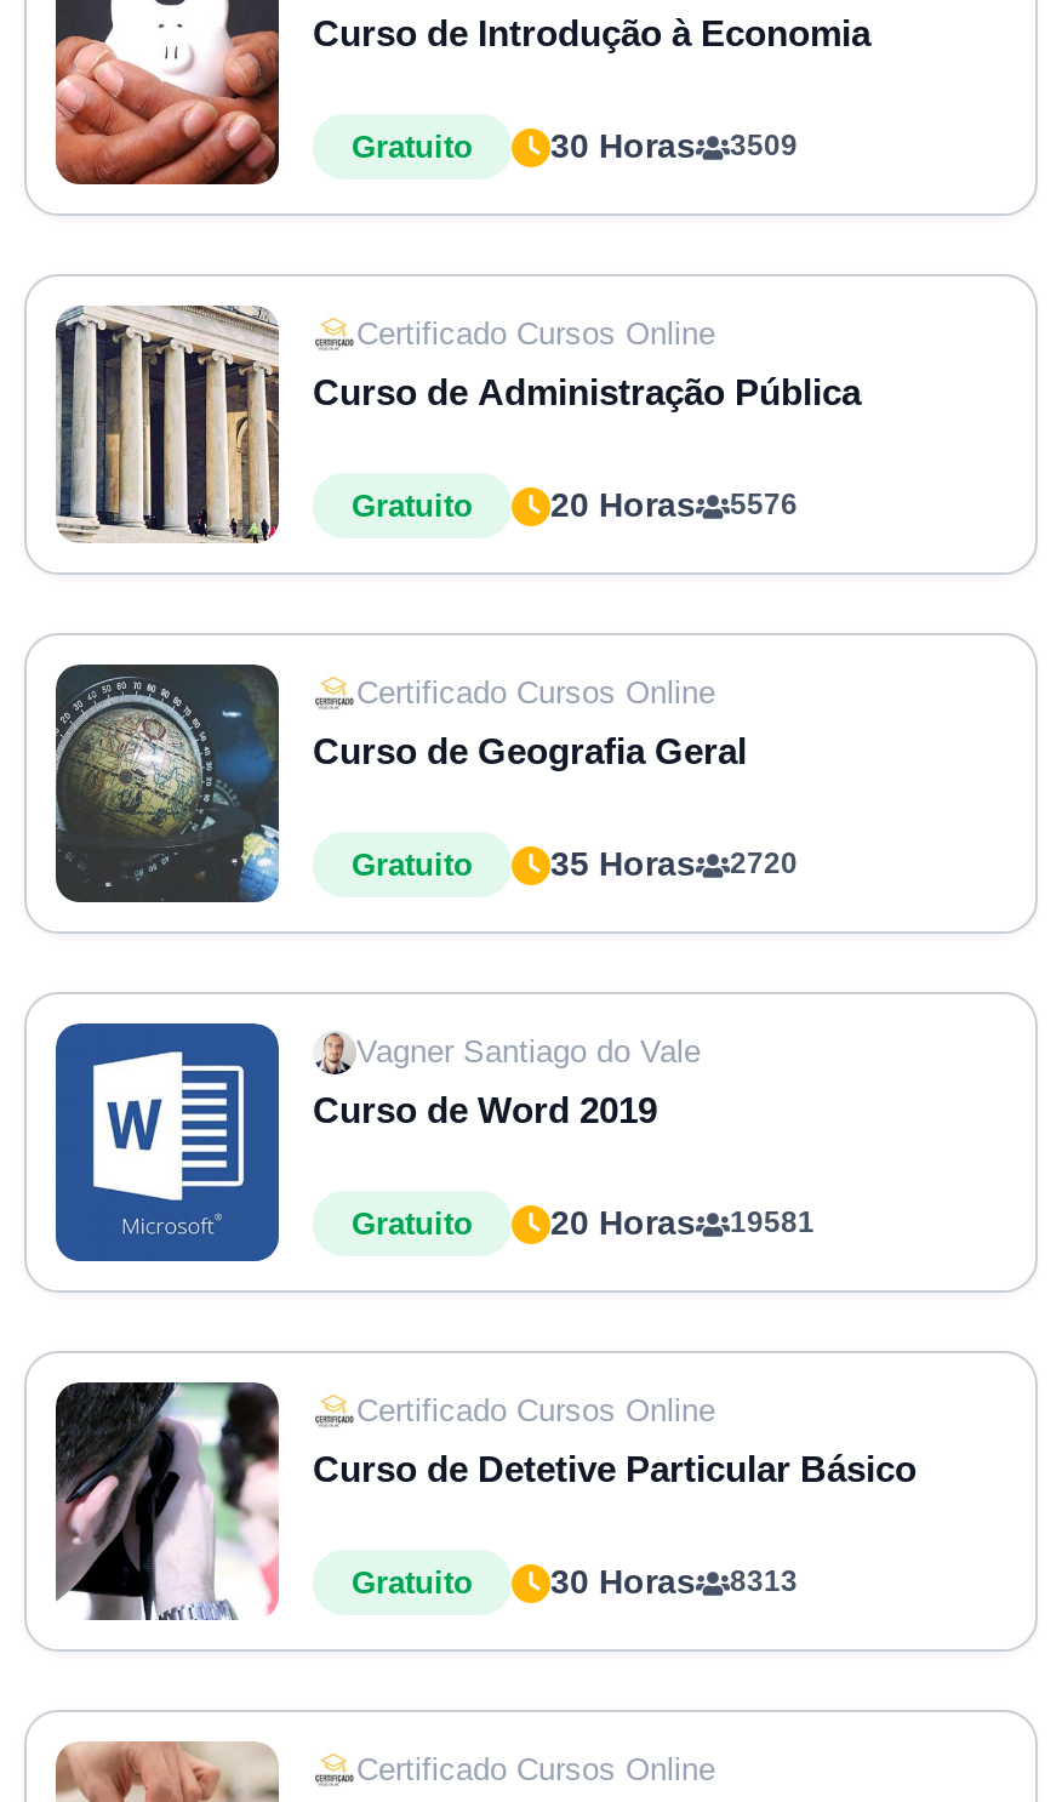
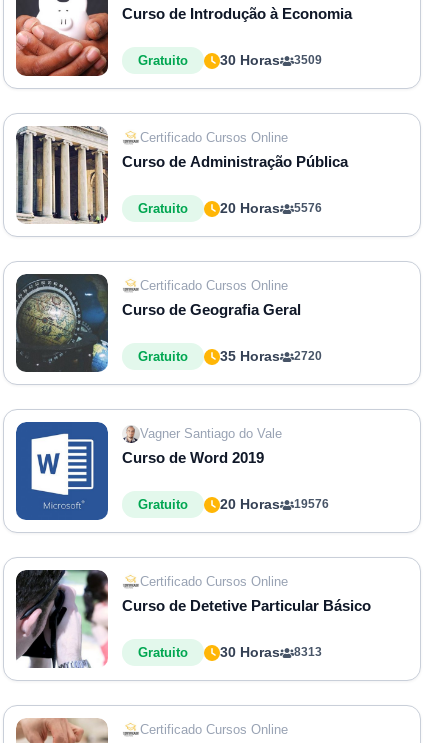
- 20 Horas 19581
+ 20 Horas 19576
